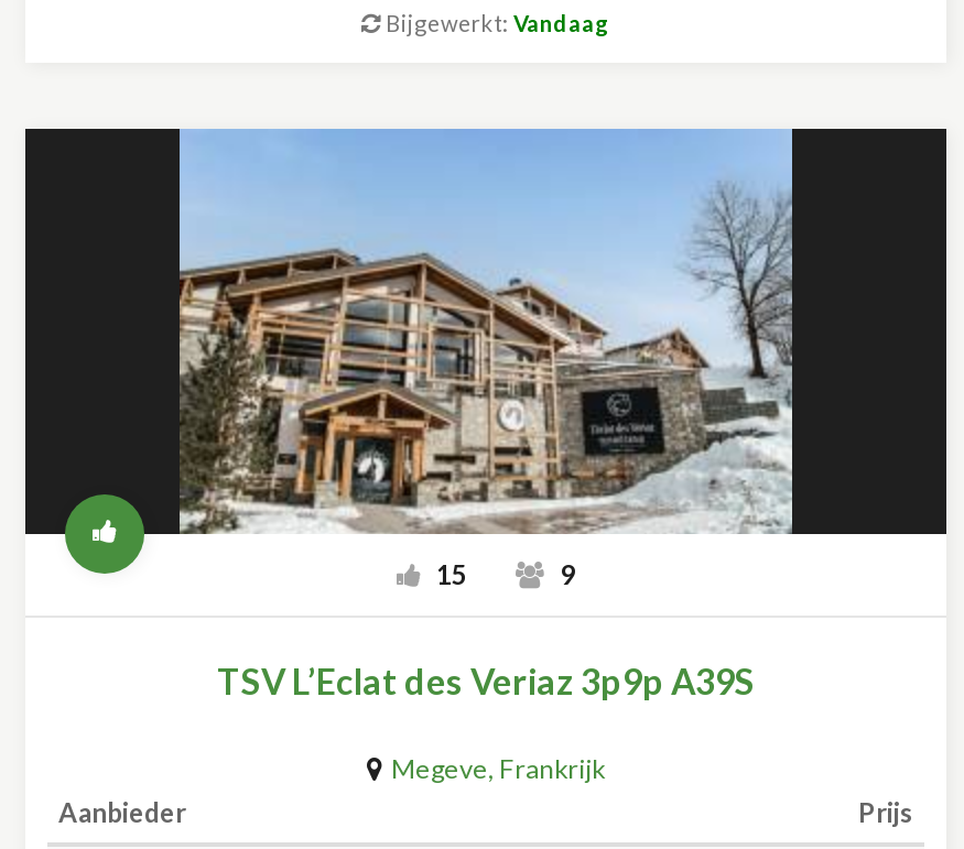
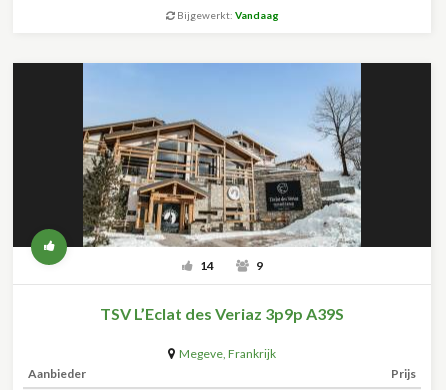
- 15
+ 14
